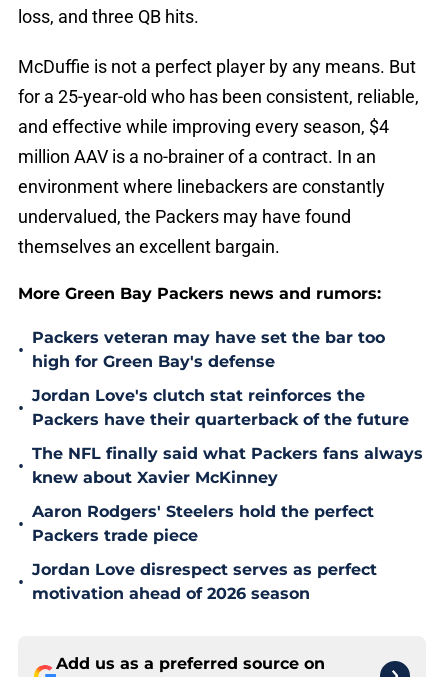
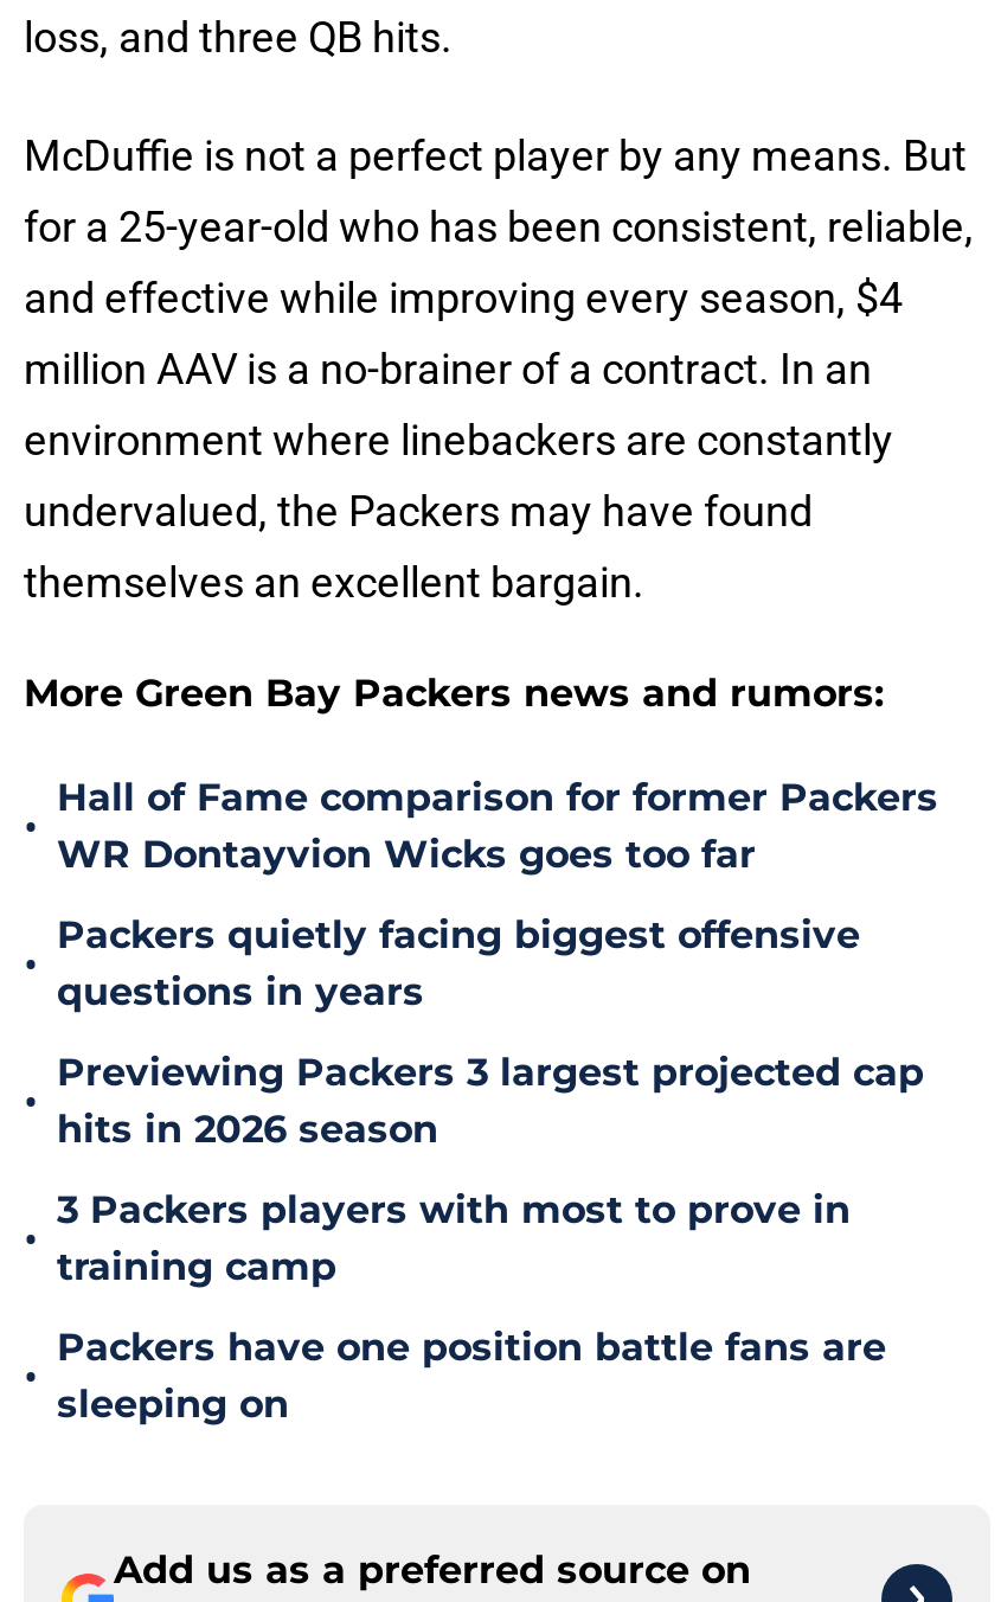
- Packers veteran may have set the bar too
- high for Green Bay's defense
+ Hall of Fame comparison for former Packers
+ WR Dontayvion Wicks goes too far

- Jordan Love's clutch stat reinforces the
- Packers have their quarterback of the future
+ Packers quietly facing biggest offensive
+ questions in years

- The NFL finally said what Packers fans always
- knew about Xavier McKinney
+ Previewing Packers 3 largest projected cap
+ hits in 2026 season

- Aaron Rodgers' Steelers hold the perfect
- Packers trade piece
+ 3 Packers players with most to prove in
+ training camp

- Jordan Love disrespect serves as perfect
- motivation ahead of 2026 season
+ Packers have one position battle fans are
+ sleeping on
